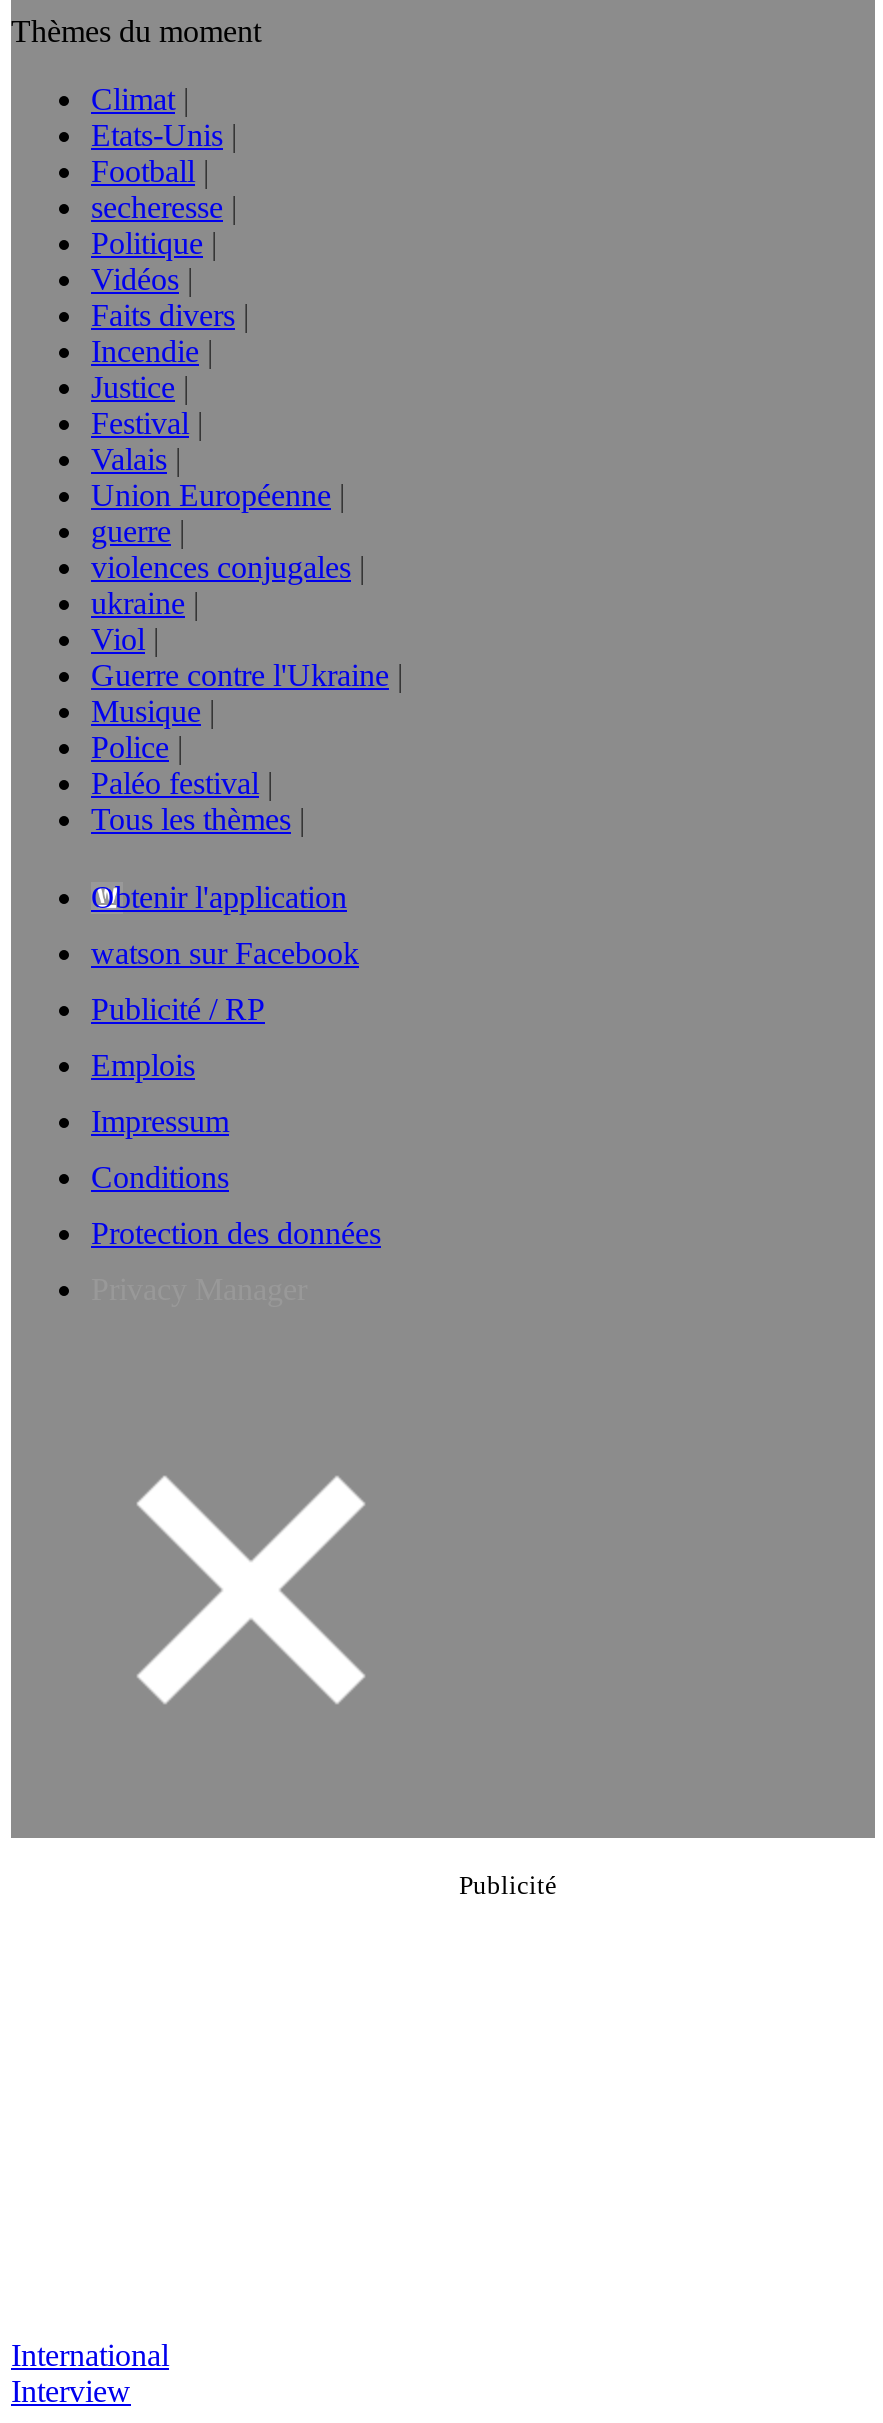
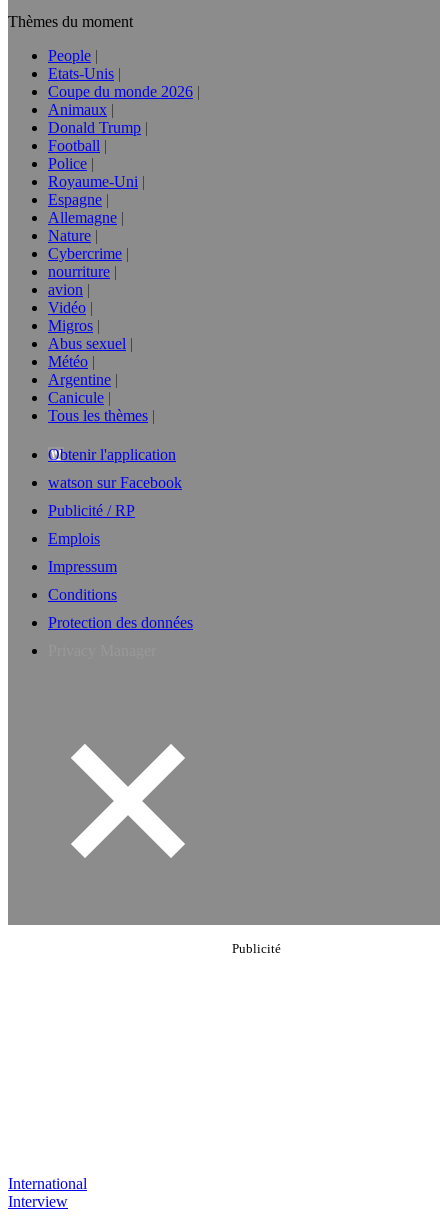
- Climat
+ People

+ Coupe du monde 2026
+ Animaux
+ Donald Trump

moved down: Football

- secheresse
- Politique
- Vidéos
- Faits divers
- Incendie
- Justice
- Festival
- Valais
- Union Européenne
- guerre
- violences conjugales
- ukraine
- Viol
- Guerre contre l'Ukraine
- Musique

moved up: Police

- Paléo festival
+ Royaume-Uni
+ Espagne
+ Allemagne
+ Nature
+ Cybercrime
+ nourriture
+ avion
+ Vidéo
+ Migros
+ Abus sexuel
+ Météo
+ Argentine
+ Canicule
